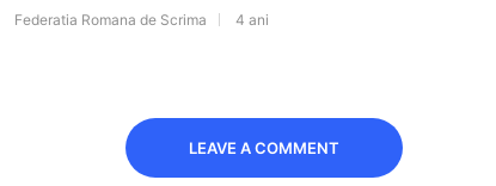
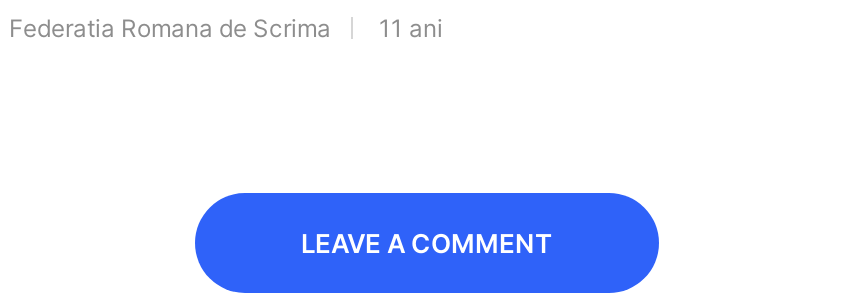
- Federatia Romana de Scrima 4 ani
+ Federatia Romana de Scrima 11 ani
